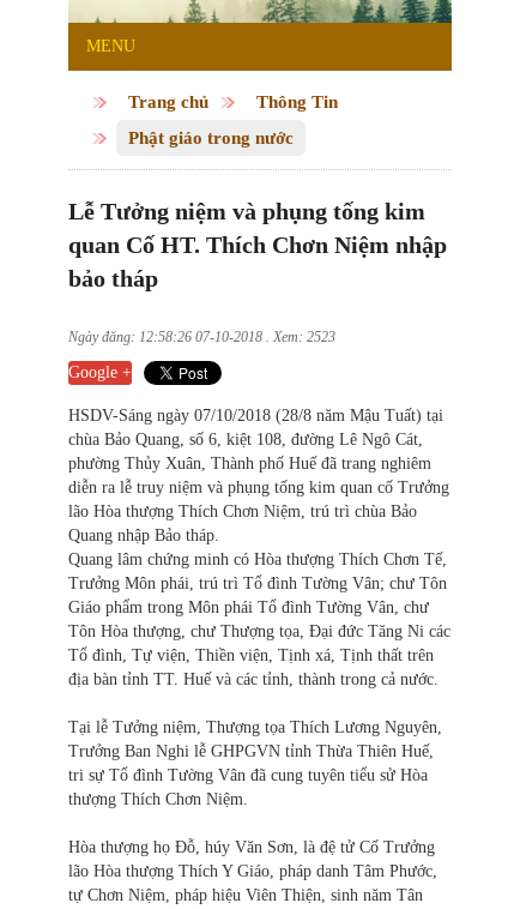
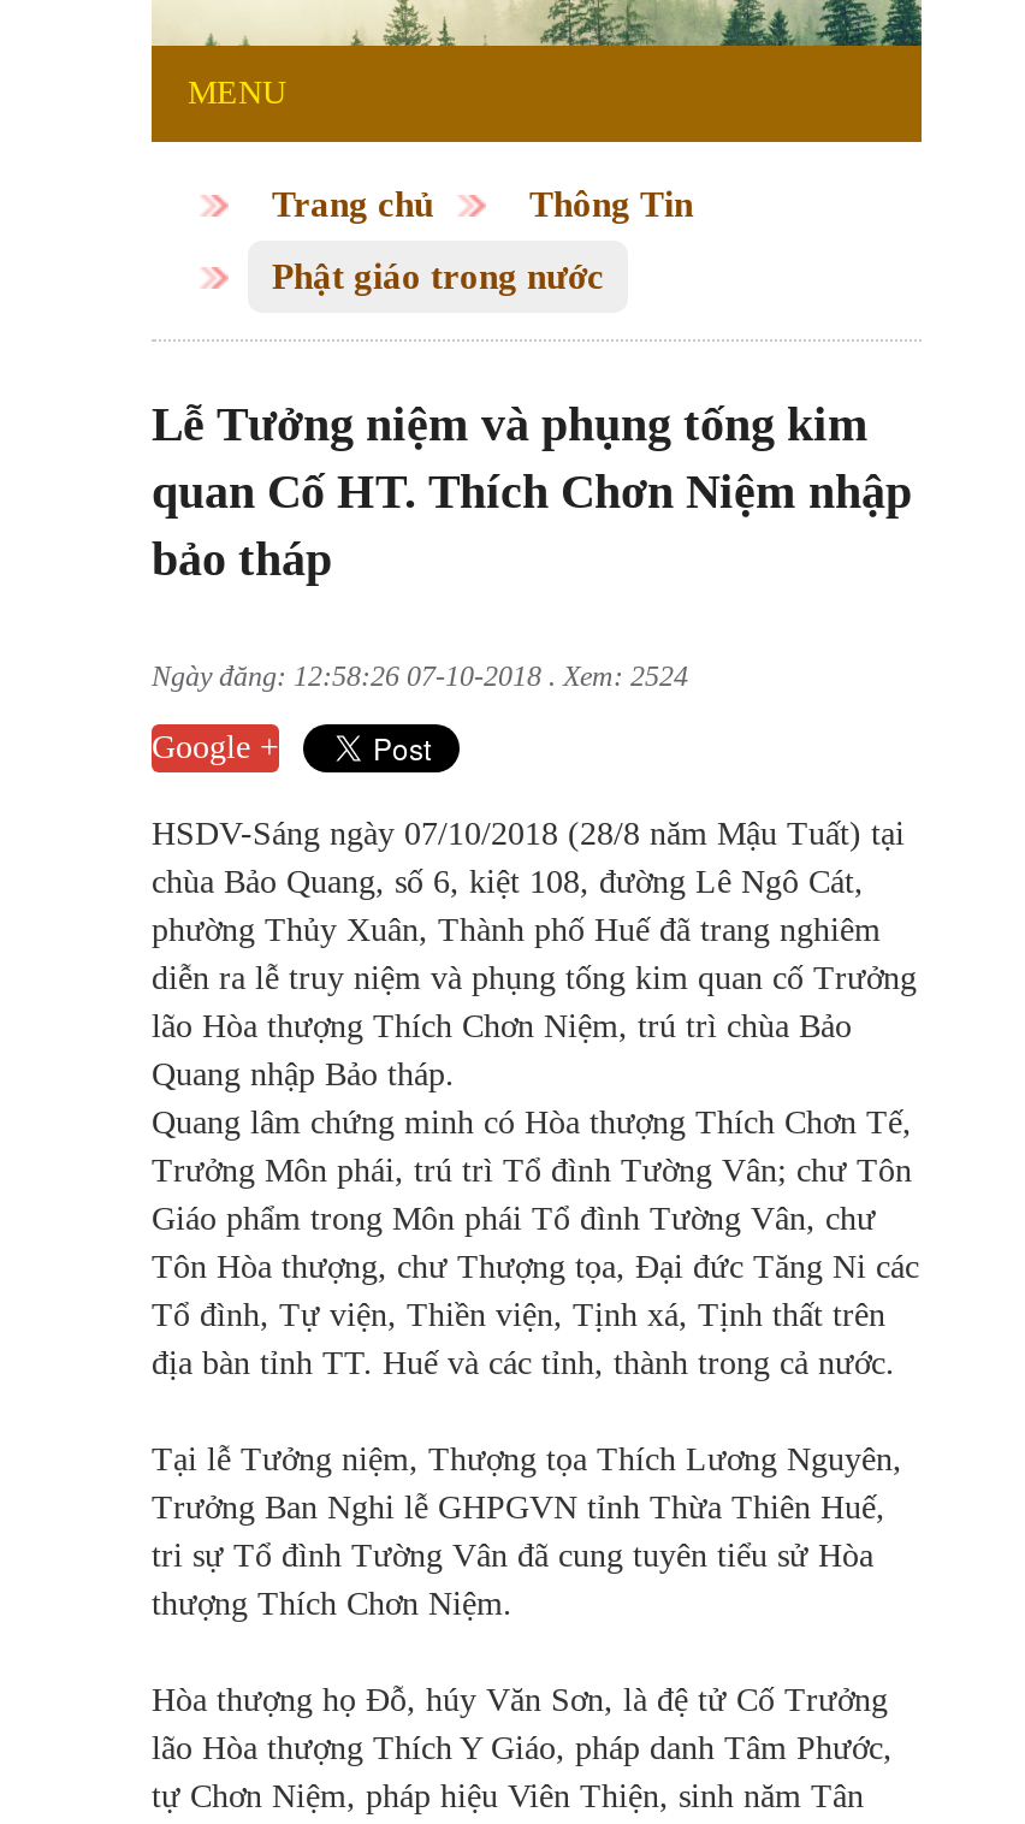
- Ngày đăng: 12:58:26 07-10-2018 . Xem: 2523
+ Ngày đăng: 12:58:26 07-10-2018 . Xem: 2524
